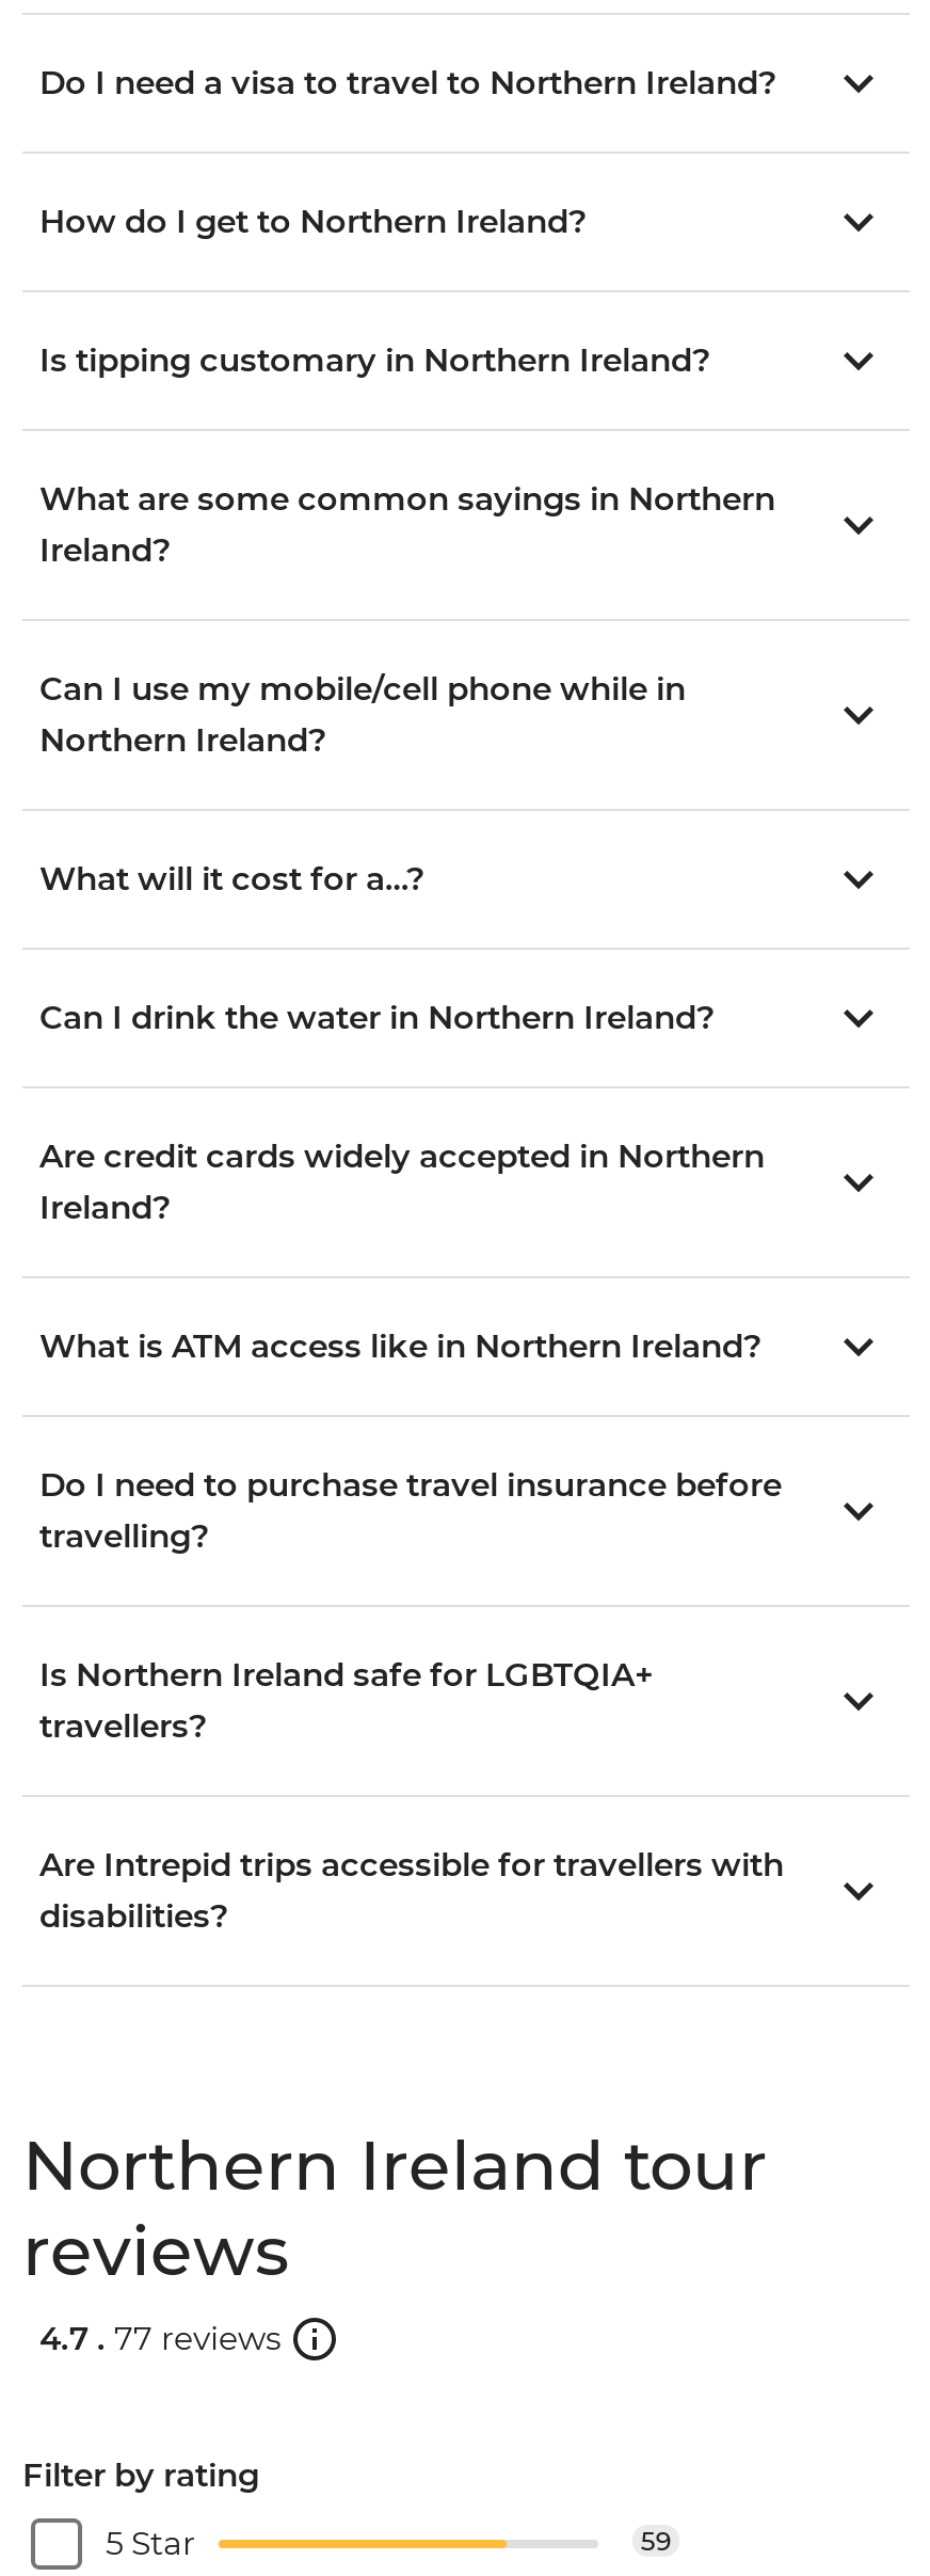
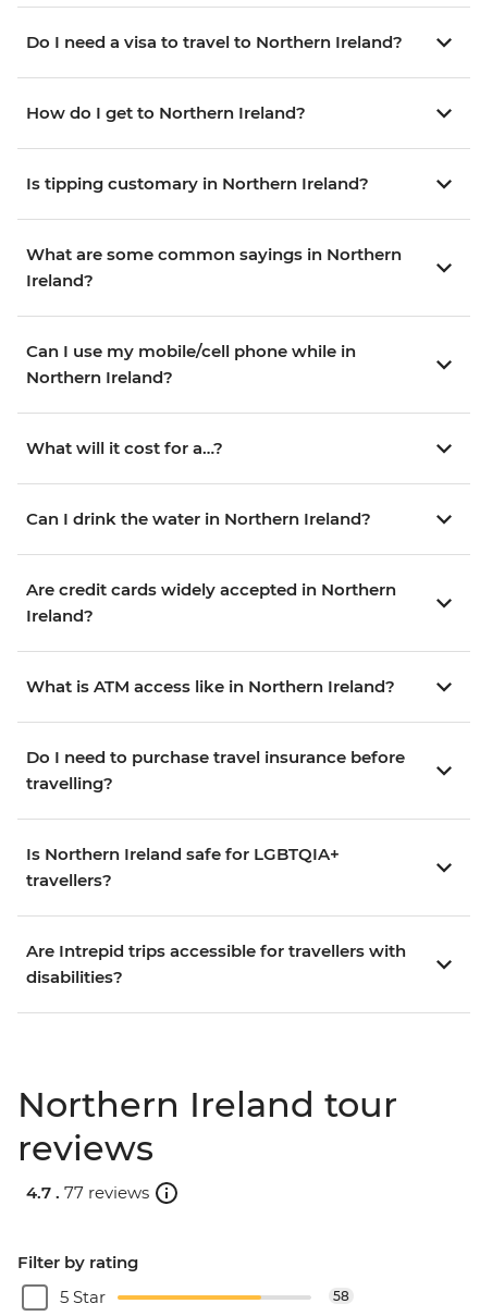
- 59
+ 58
